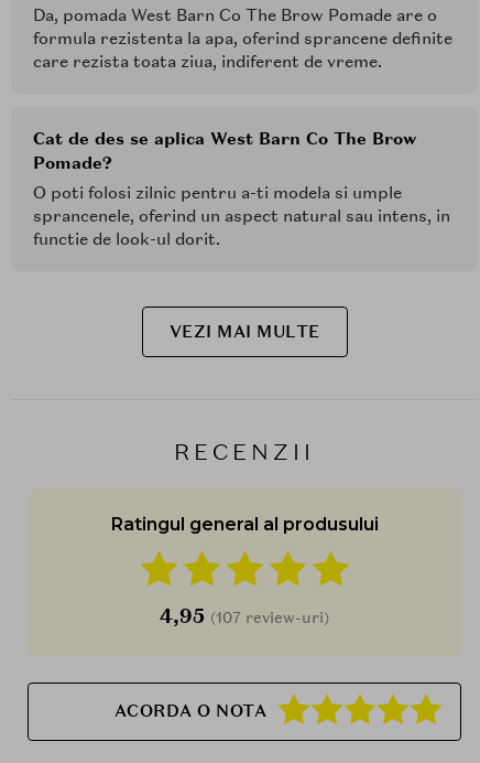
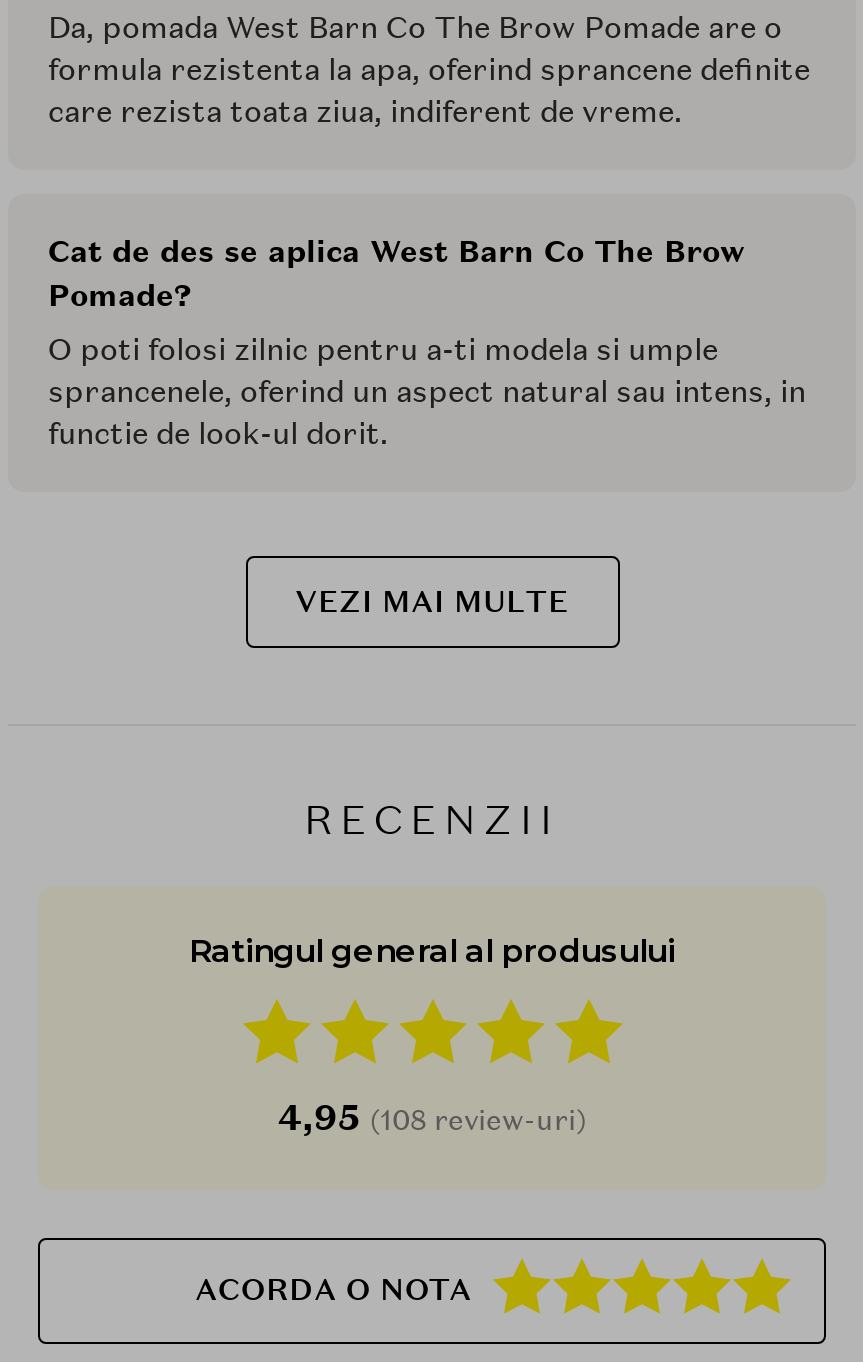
- 4,95 (107 review-uri)
+ 4,95 (108 review-uri)
